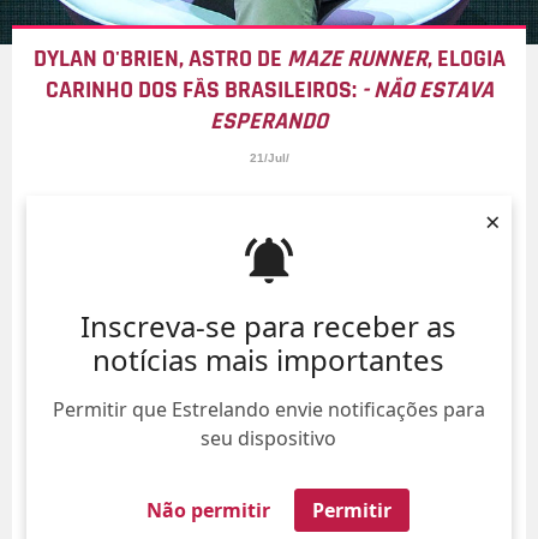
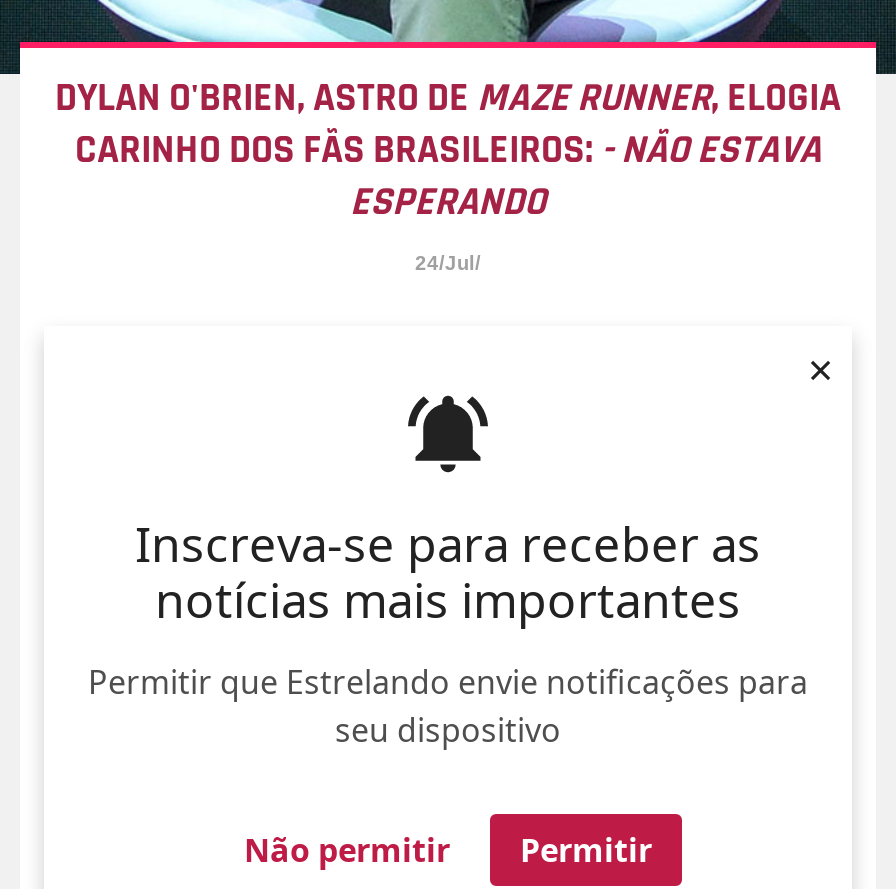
- 21/Jul/
+ 24/Jul/
